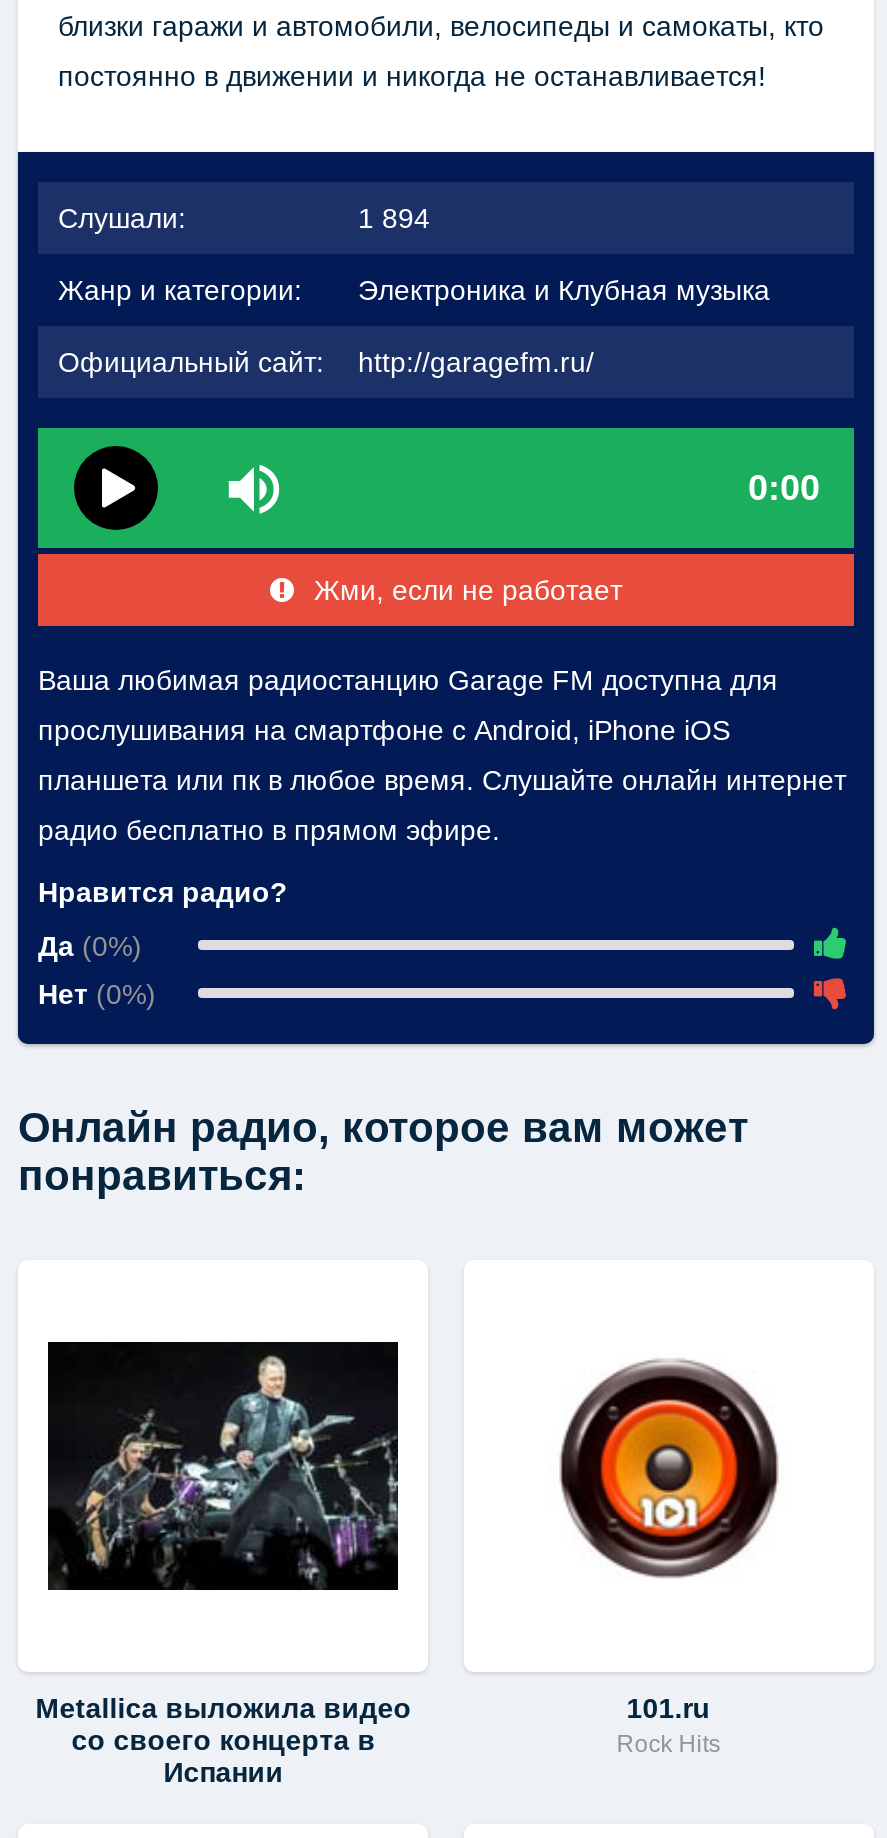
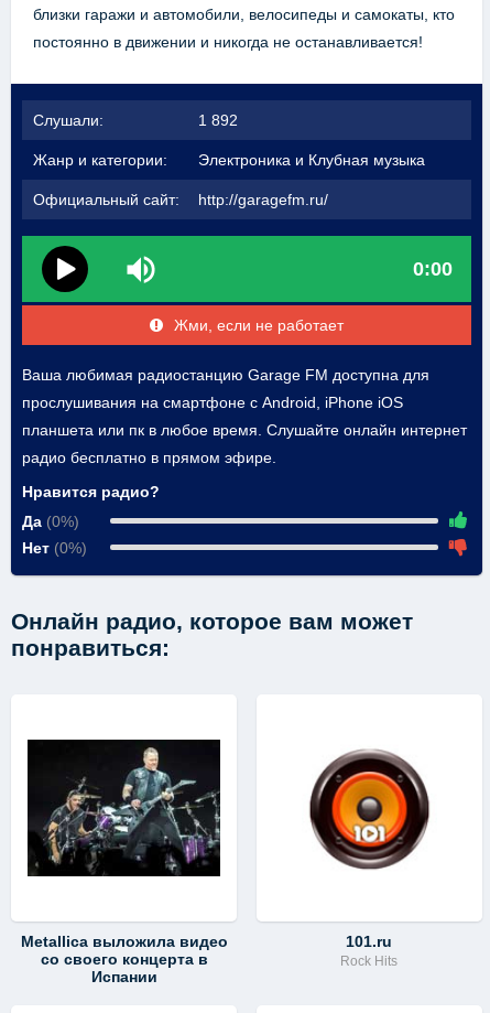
- 1 894
+ 1 892
